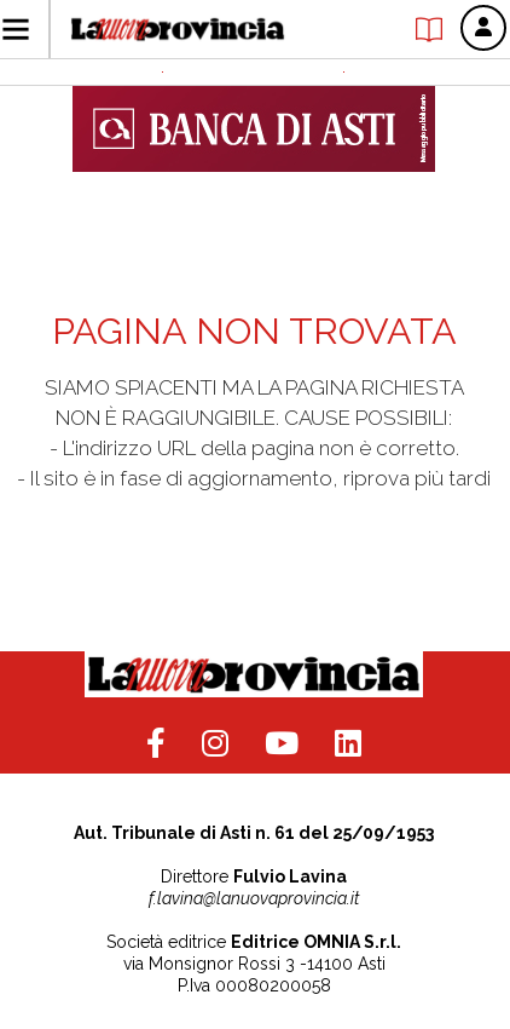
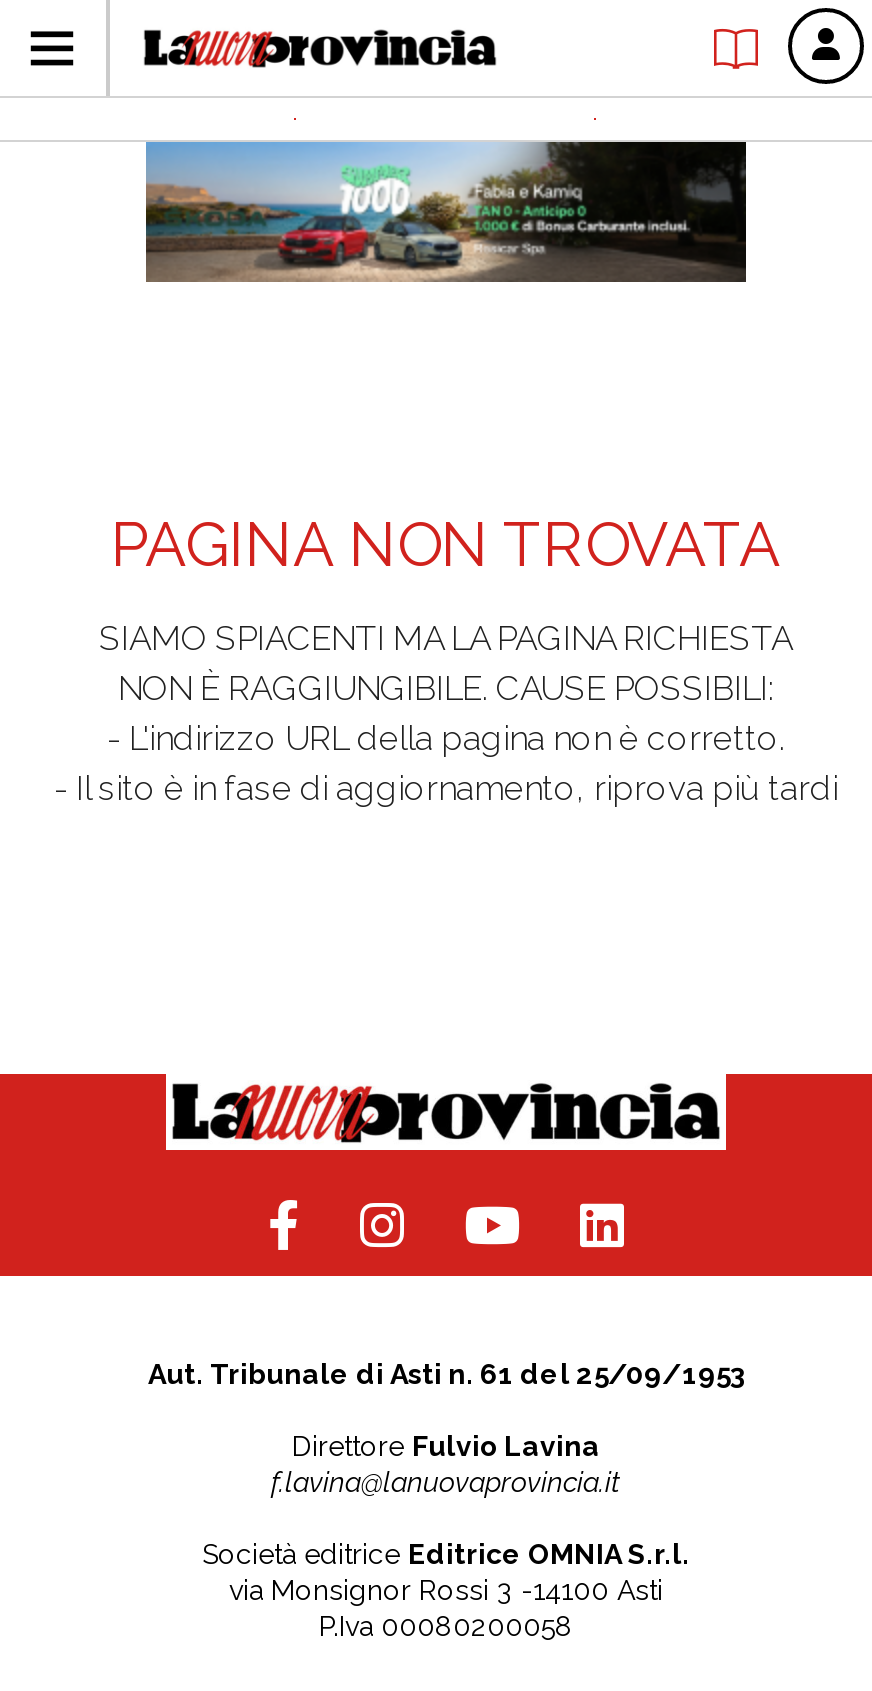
- [image]
+ [image]
